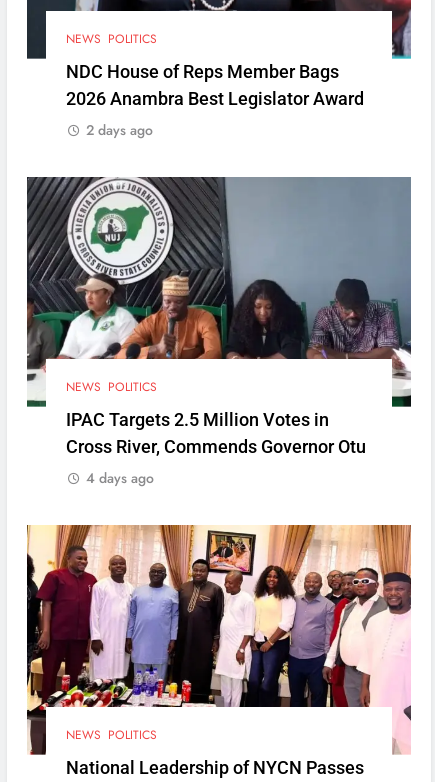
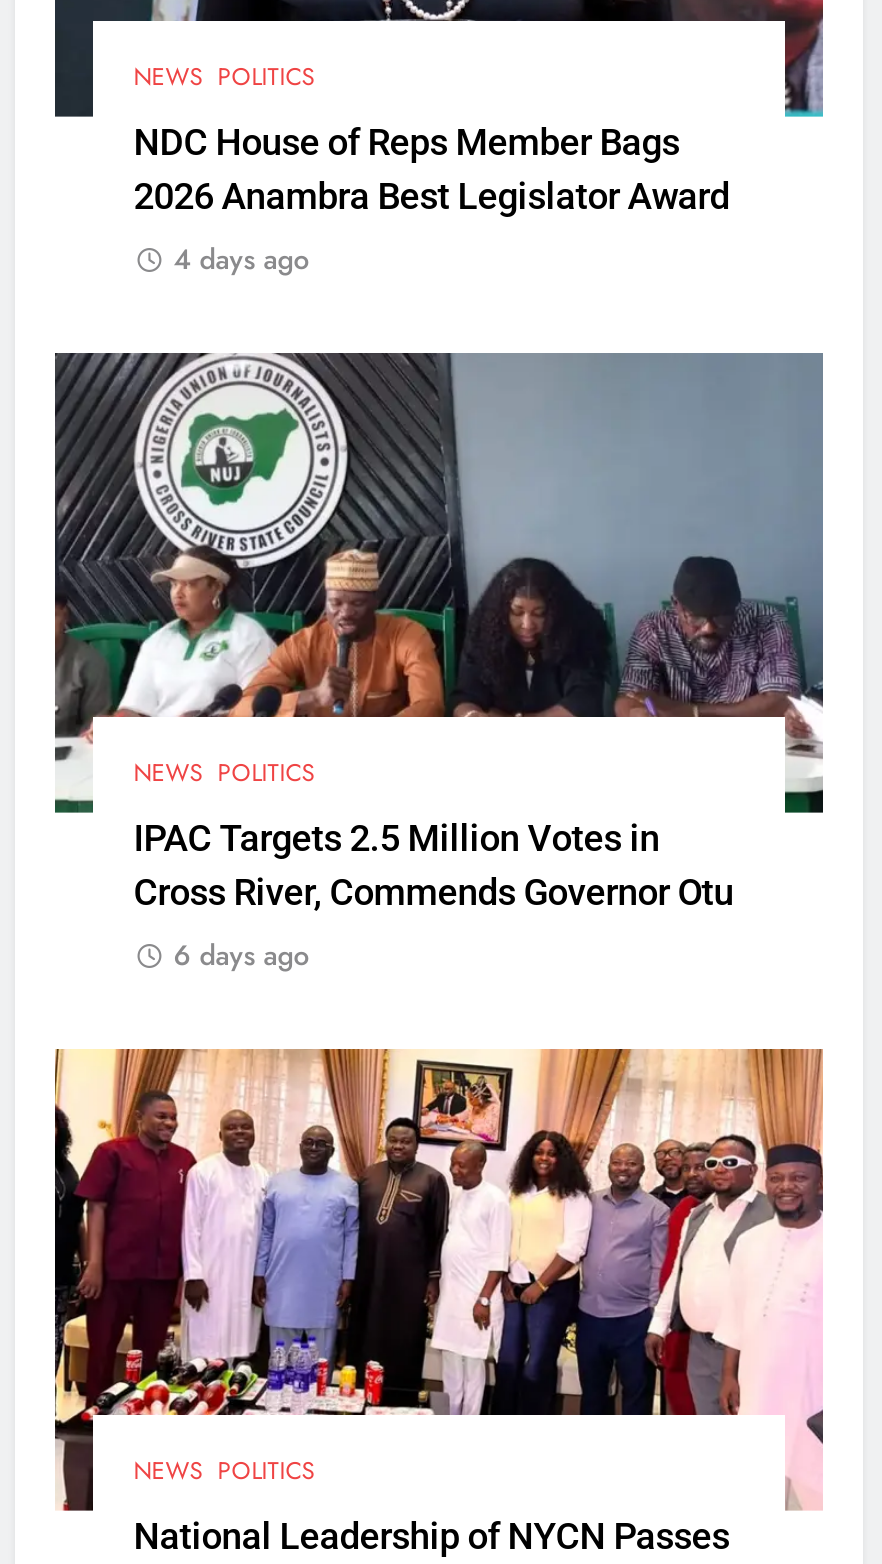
- 2 days ago
+ 4 days ago

- 4 days ago
+ 6 days ago
